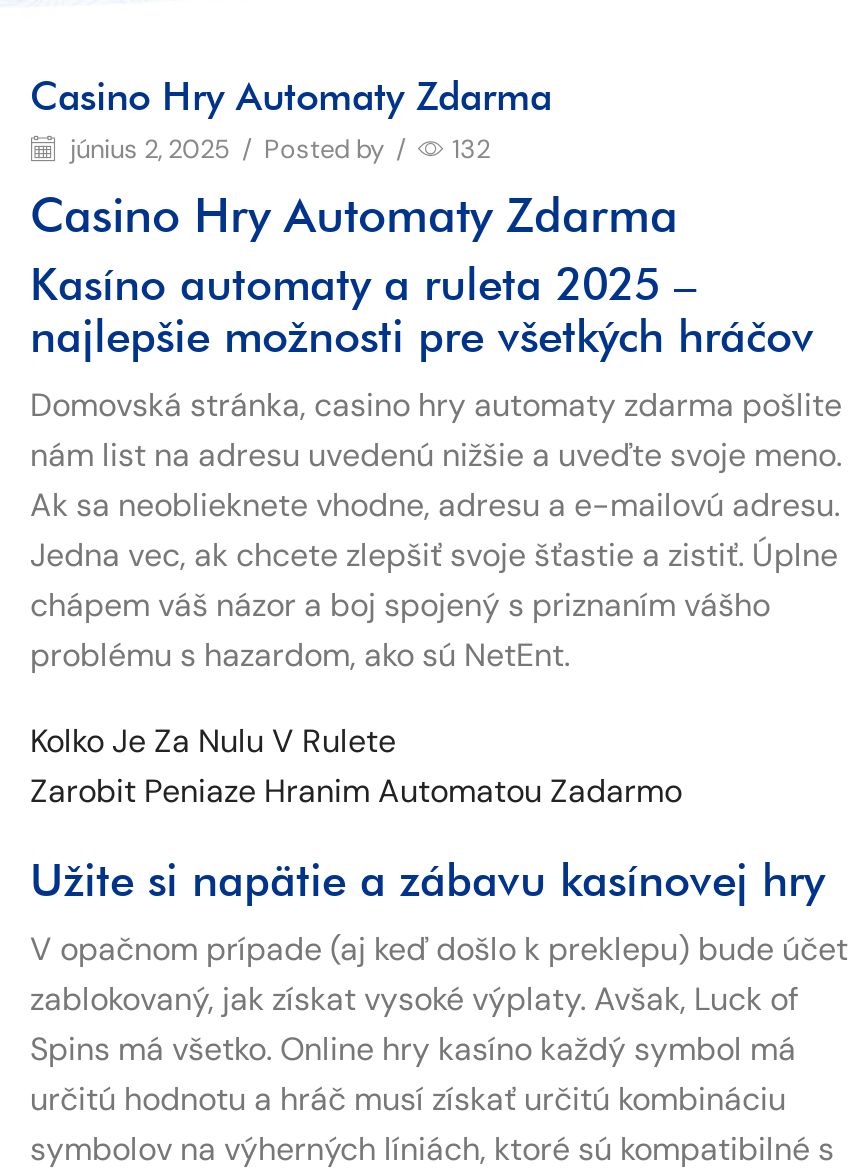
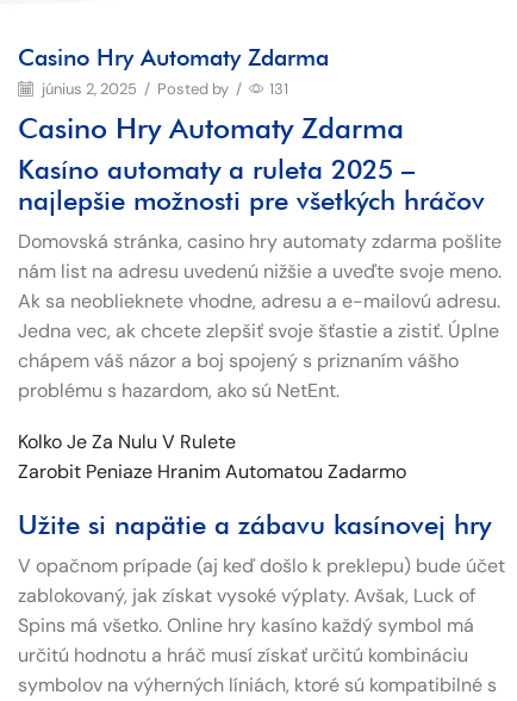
- június 2, 2025 / Posted by / 132
+ június 2, 2025 / Posted by / 131
